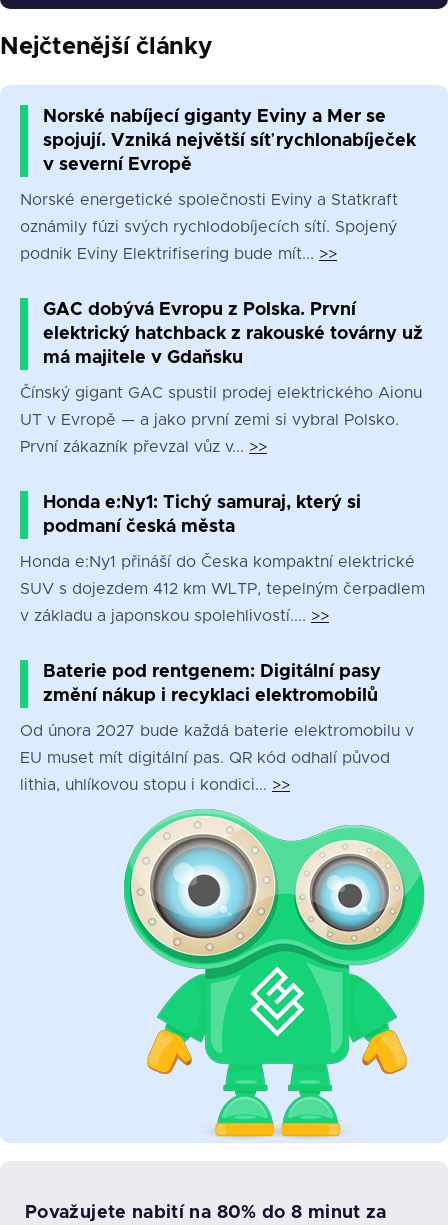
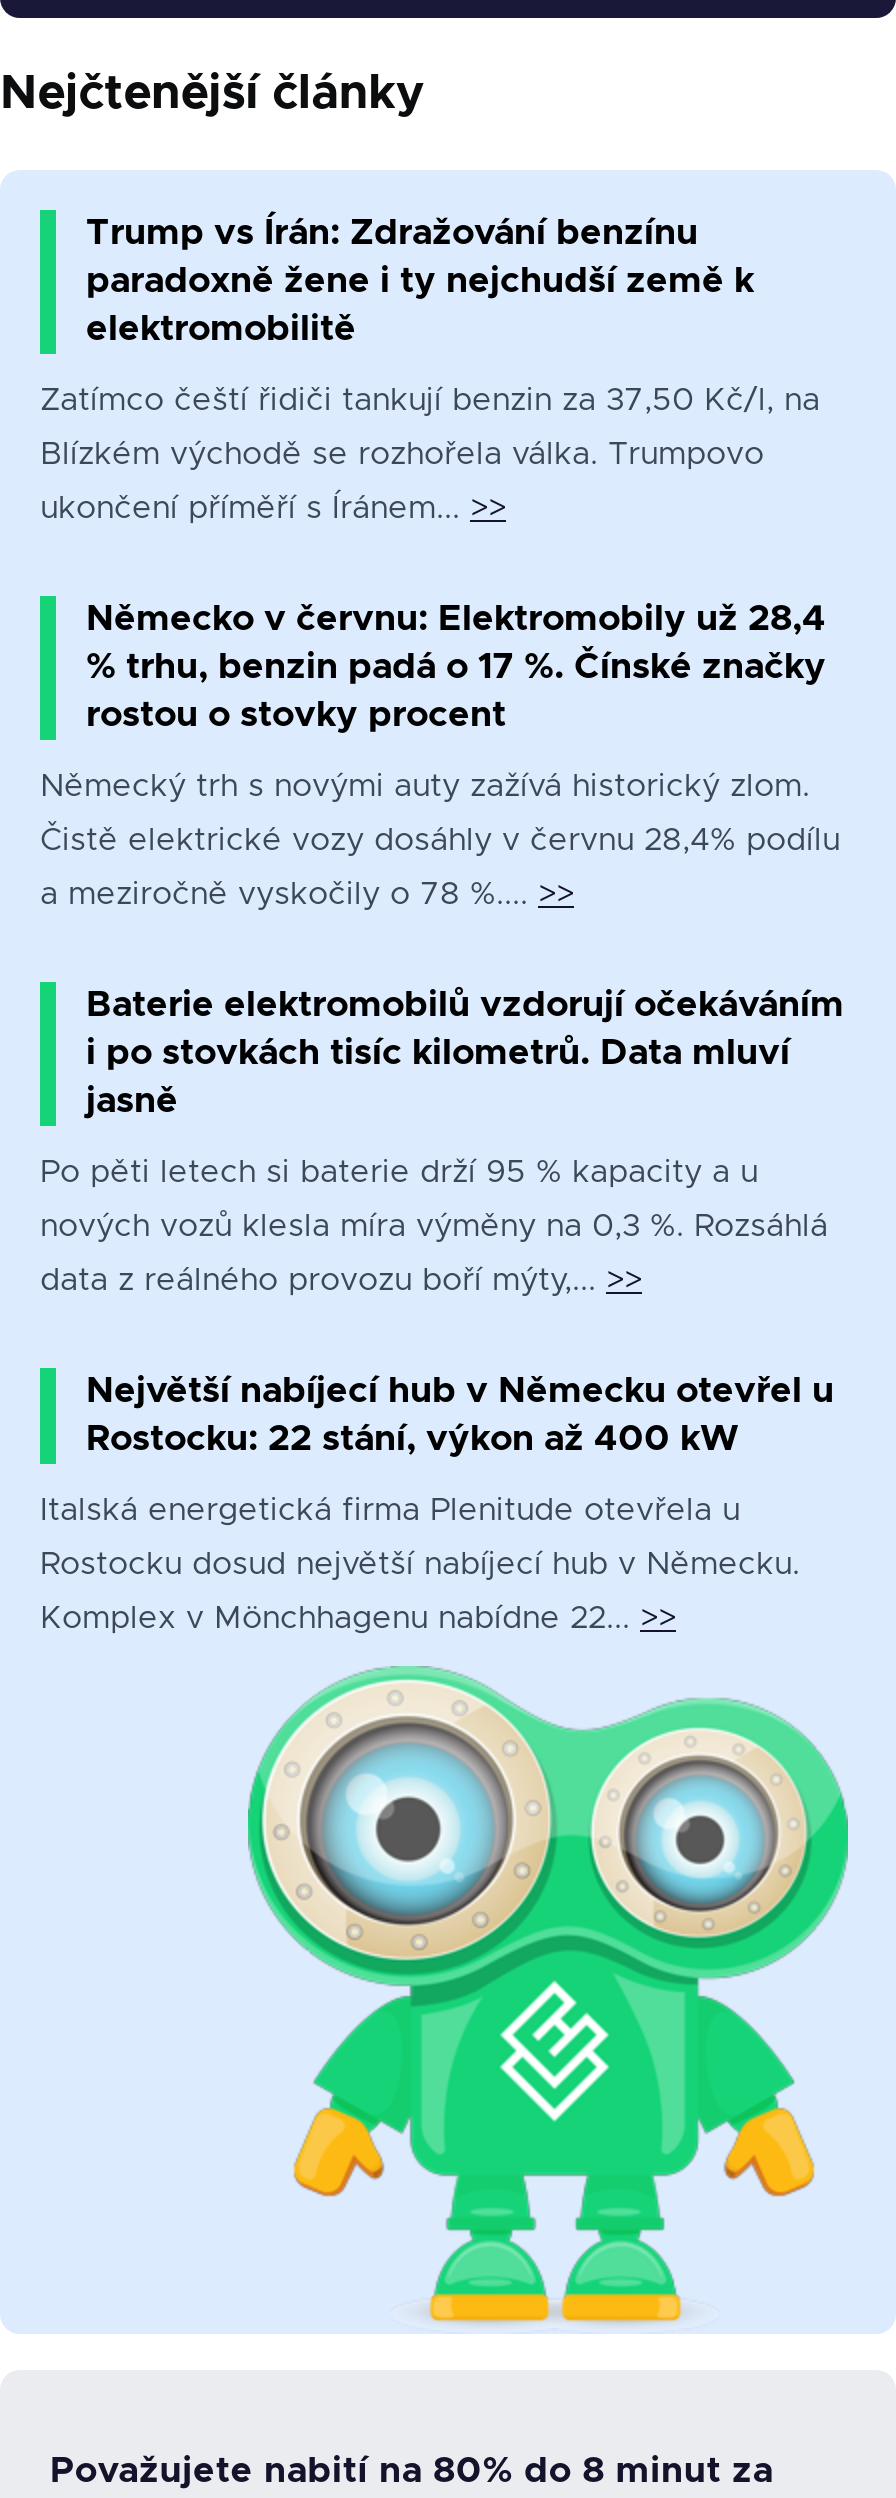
- Norské nabíjecí giganty Eviny a Mer se
- spojují. Vzniká největší síť rychlonabíječek
- v severní Evropě
+ Trump vs Írán: Zdražování benzínu
+ paradoxně žene i ty nejchudší země k
+ elektromobilitě

- Norské energetické společnosti Eviny a Statkraft
+ Zatímco čeští řidiči tankují benzin za 37,50 Kč/l, na

- oznámily fúzi svých rychlodobíjecích sítí. Spojený
+ Blízkém východě se rozhořela válka. Trumpovo

- podnik Eviny Elektrifisering bude mít... >>
+ ukončení příměří s Íránem... >>

- GAC dobývá Evropu z Polska. První
- elektrický hatchback z rakouské továrny už
- má majitele v Gdaňsku
+ Německo v červnu: Elektromobily už 28,4
+ % trhu, benzin padá o 17 %. Čínské značky
+ rostou o stovky procent

- Čínský gigant GAC spustil prodej elektrického Aionu
+ Německý trh s novými auty zažívá historický zlom.

- UT v Evropě — a jako první zemi si vybral Polsko.
+ Čistě elektrické vozy dosáhly v červnu 28,4% podílu

- První zákazník převzal vůz v... >>
+ a meziročně vyskočily o 78 %.... >>

- Honda e:Ny1: Tichý samuraj, který si
- podmaní česká města
+ Baterie elektromobilů vzdorují očekáváním
+ i po stovkách tisíc kilometrů. Data mluví
+ jasně

- Honda e:Ny1 přináší do Česka kompaktní elektrické
+ Po pěti letech si baterie drží 95 % kapacity a u

- SUV s dojezdem 412 km WLTP, tepelným čerpadlem
+ nových vozů klesla míra výměny na 0,3 %. Rozsáhlá

- v základu a japonskou spolehlivostí.... >>
+ data z reálného provozu boří mýty,... >>

- Baterie pod rentgenem: Digitální pasy
- změní nákup i recyklaci elektromobilů
+ Největší nabíjecí hub v Německu otevřel u
+ Rostocku: 22 stání, výkon až 400 kW

- Od února 2027 bude každá baterie elektromobilu v
+ Italská energetická firma Plenitude otevřela u

- EU muset mít digitální pas. QR kód odhalí původ
+ Rostocku dosud největší nabíjecí hub v Německu.

- lithia, uhlíkovou stopu i kondici... >>
+ Komplex v Mönchhagenu nabídne 22... >>
